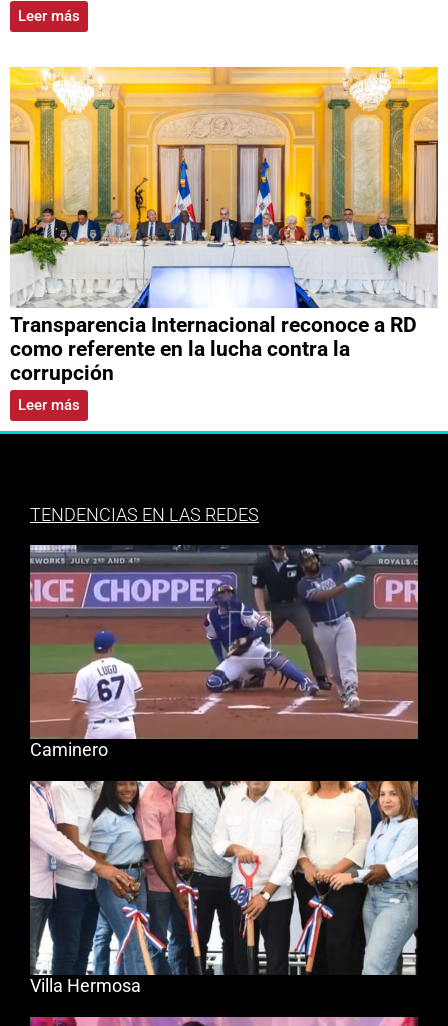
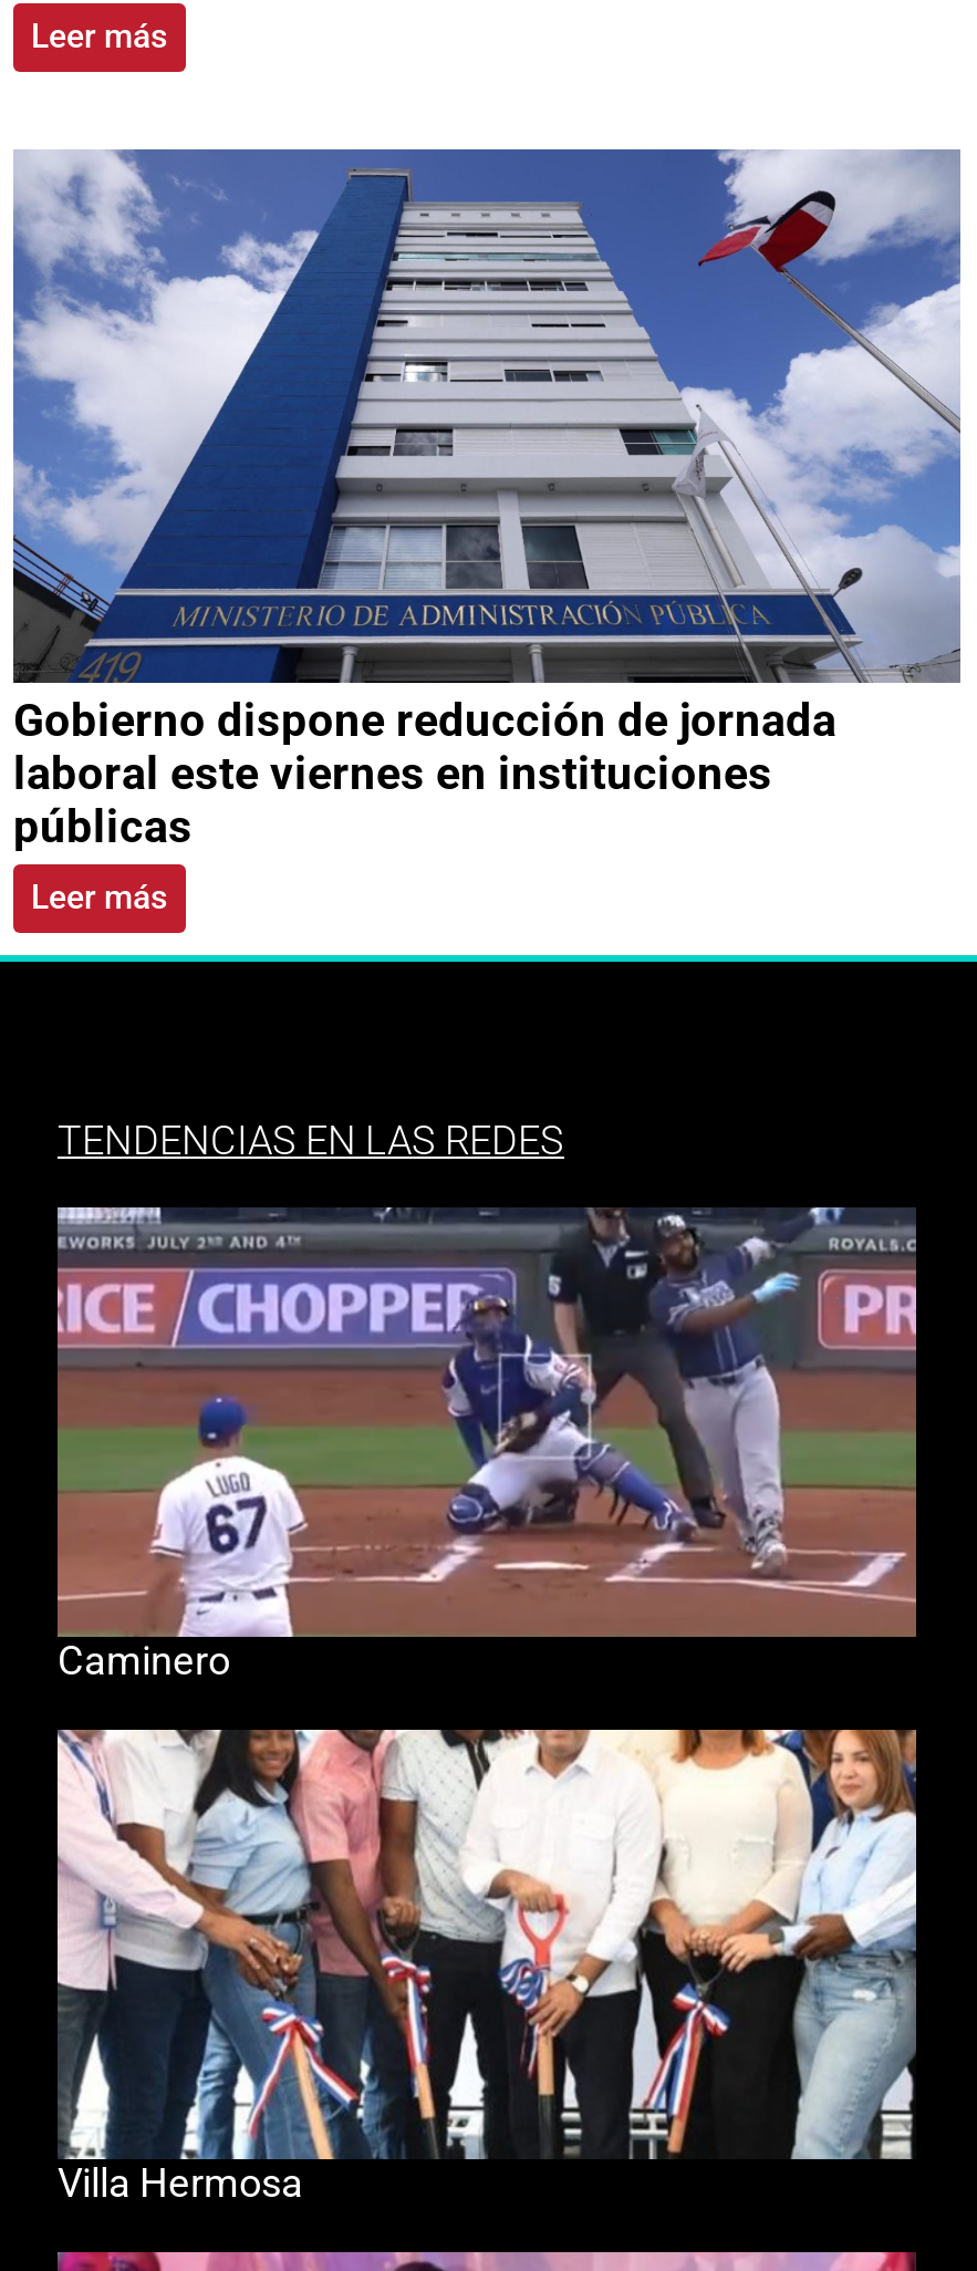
- [image]
- Transparencia Internacional reconoce a RD
- como referente en la lucha contra la
- corrupción
+ [image]
+ Gobierno dispone reducción de jornada
+ laboral este viernes en instituciones
+ públicas
